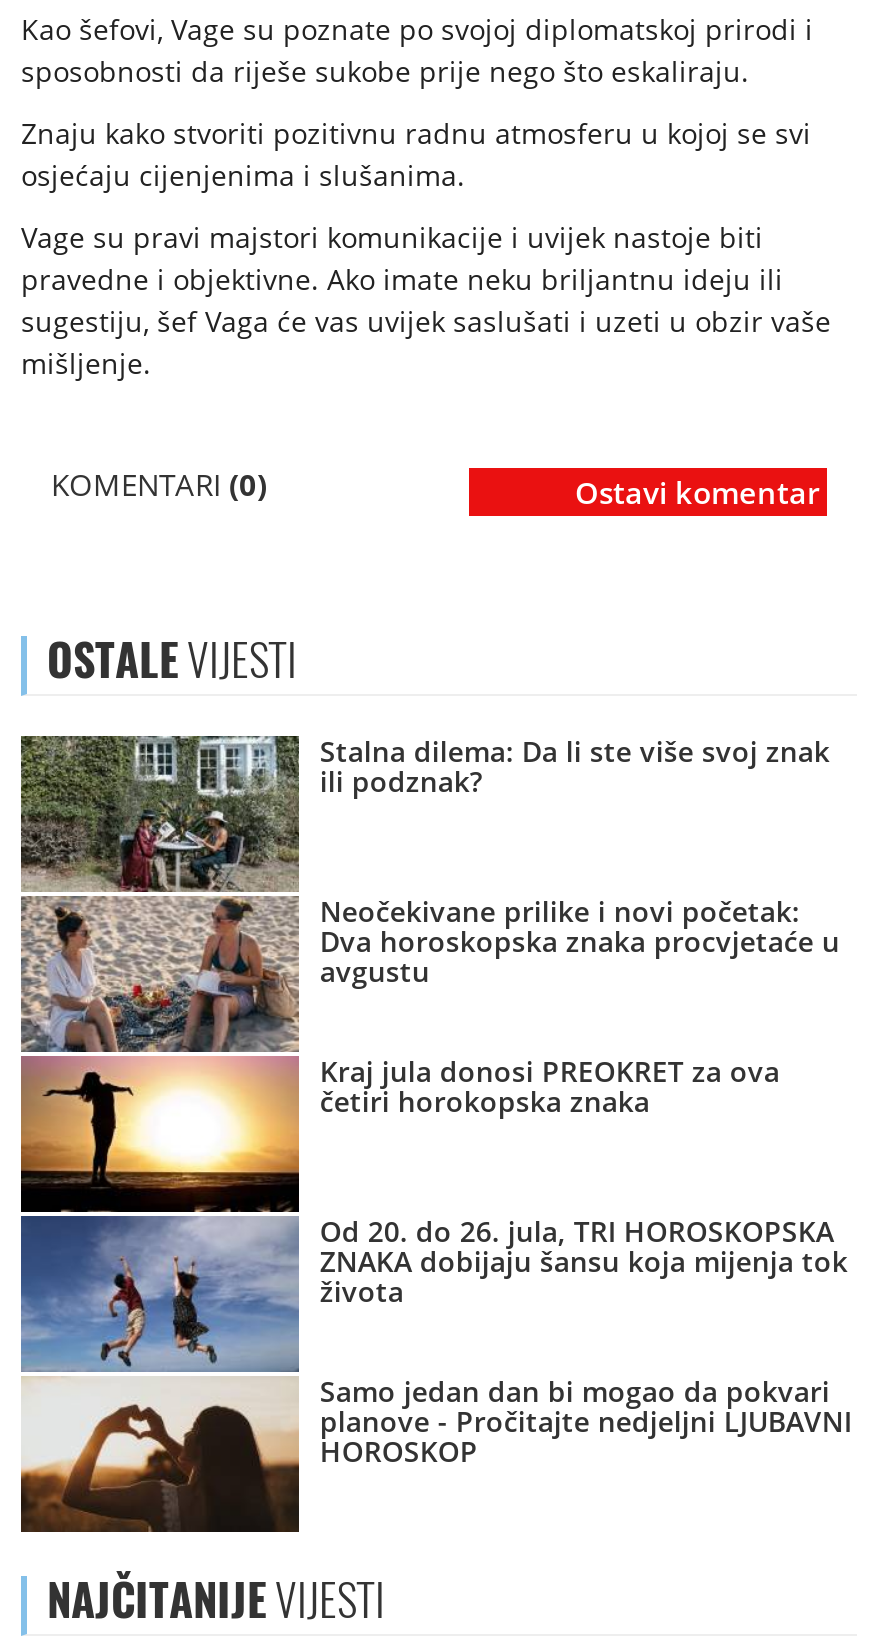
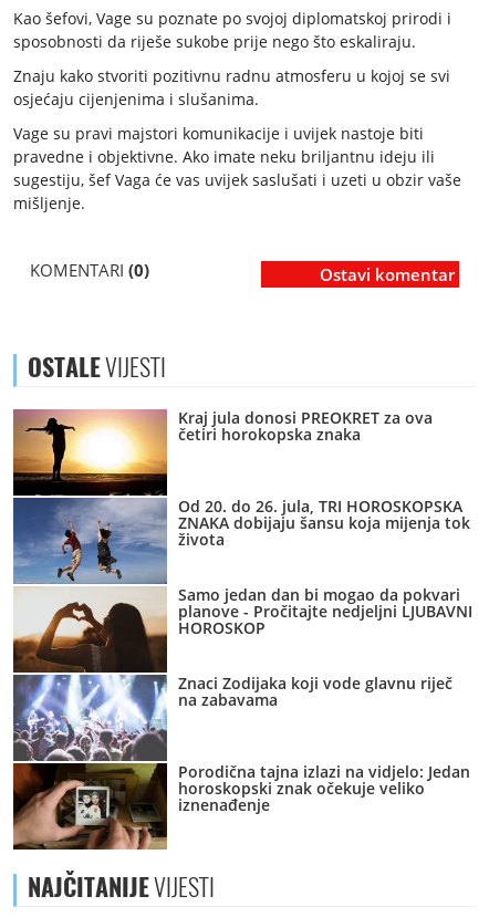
- [image]
- Stalna dilema: Da li ste više svoj znak
- ili podznak?
- Neočekivane prilike i novi početak:
- Dva horoskopska znaka procvjetaće u
- avgustu

moved up: [image] | Kraj jula donosi PREOKRET za ova | četiri horokopska znaka | ... | planove - Pročitajte nedjeljni LJUBAVNI | HOROSKOP

+ [image]
+ Znaci Zodijaka koji vode glavnu riječ
+ na zabavama
+ Porodična tajna izlazi na vidjelo: Jedan
+ horoskopski znak očekuje veliko
+ iznenađenje
